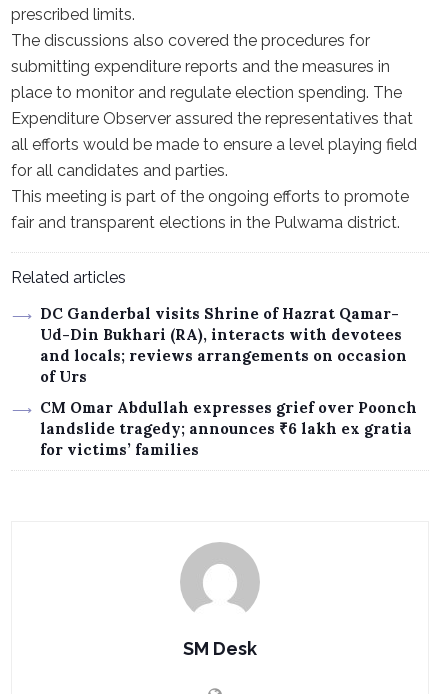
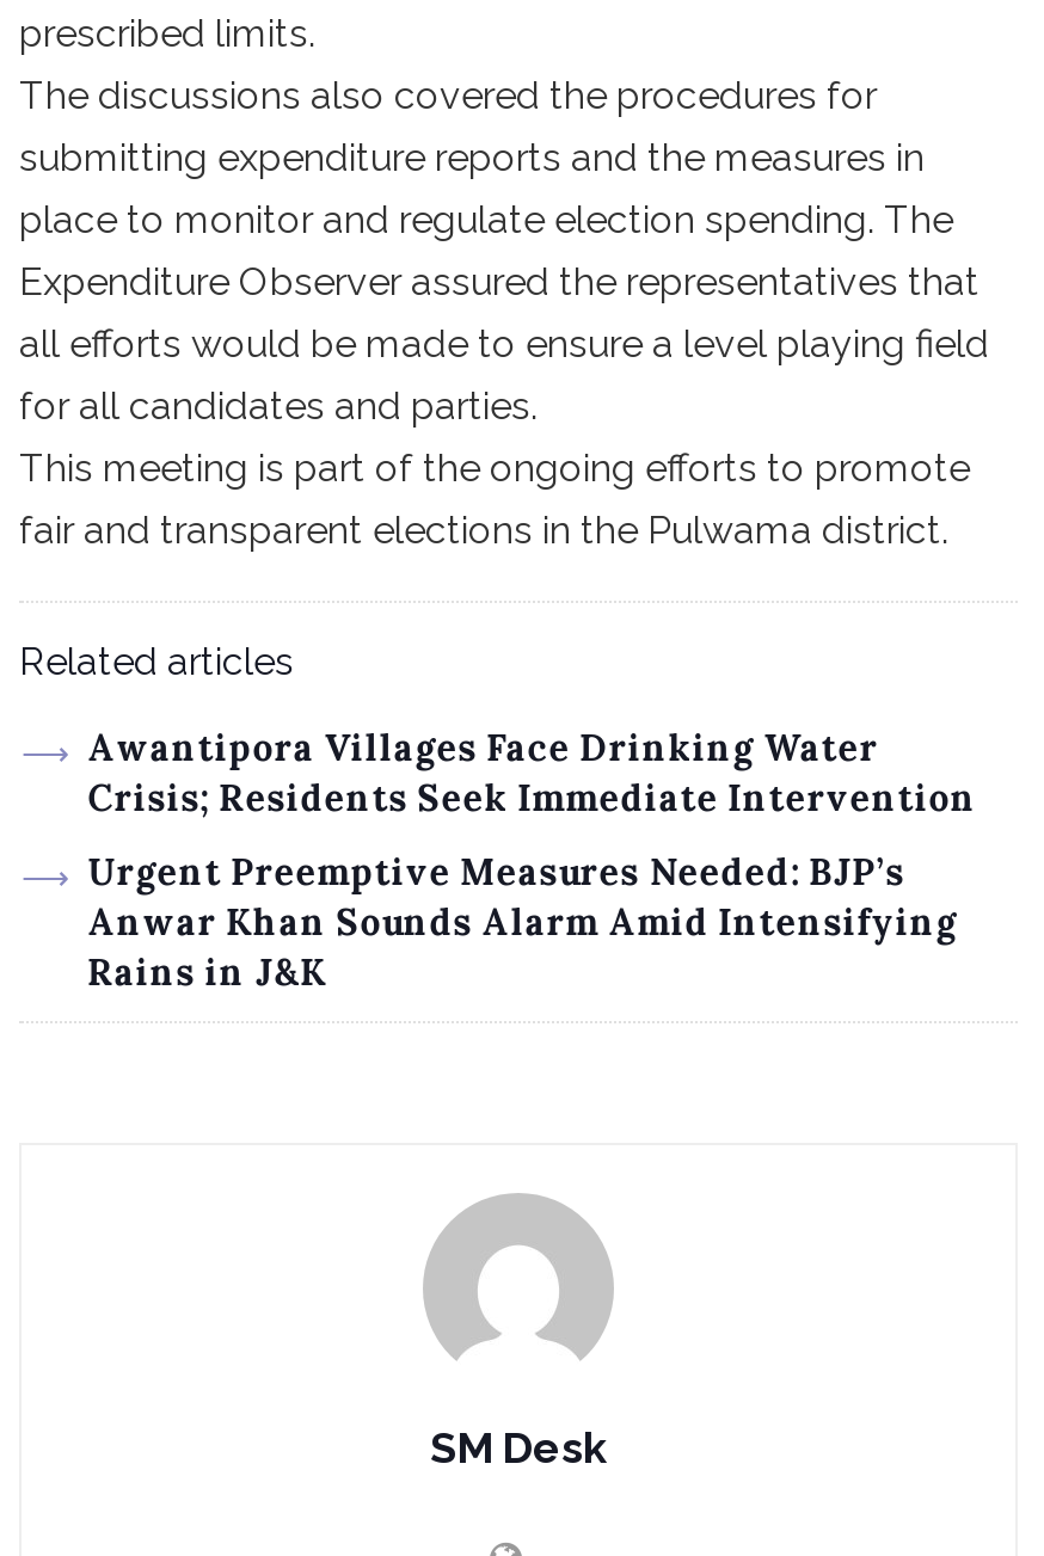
- DC Ganderbal visits Shrine of Hazrat Qamar-
- Ud-Din Bukhari (RA), interacts with devotees
- and locals; reviews arrangements on occasion
- of Urs
+ Awantipora Villages Face Drinking Water
+ Crisis; Residents Seek Immediate Intervention

- CM Omar Abdullah expresses grief over Poonch
- landslide tragedy; announces ₹6 lakh ex gratia
- for victims’ families
+ Urgent Preemptive Measures Needed: BJP’s
+ Anwar Khan Sounds Alarm Amid Intensifying
+ Rains in J&K
